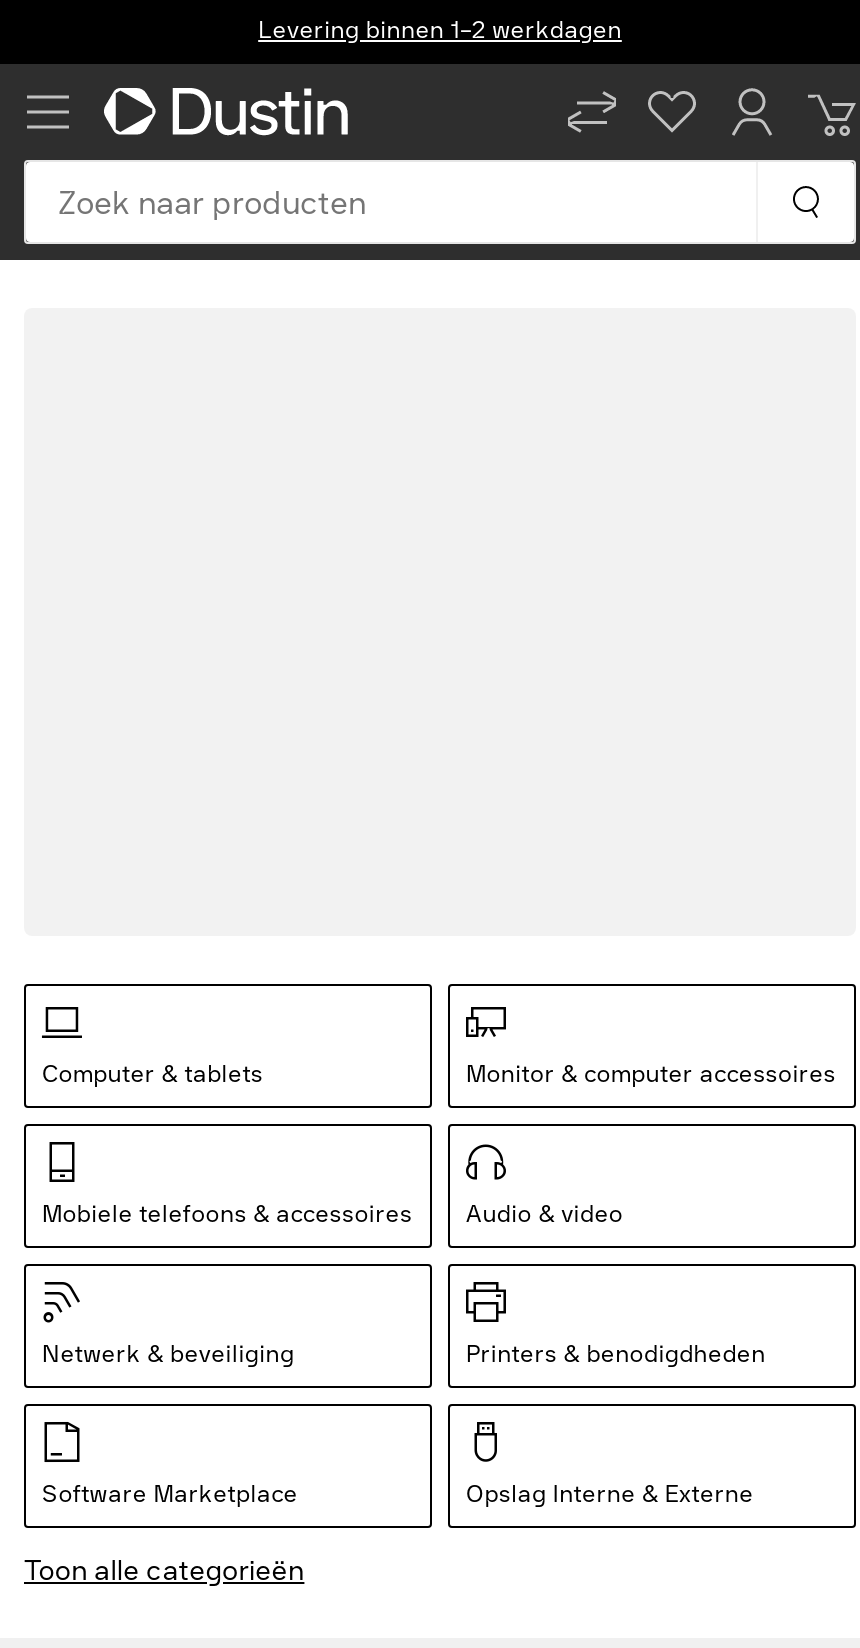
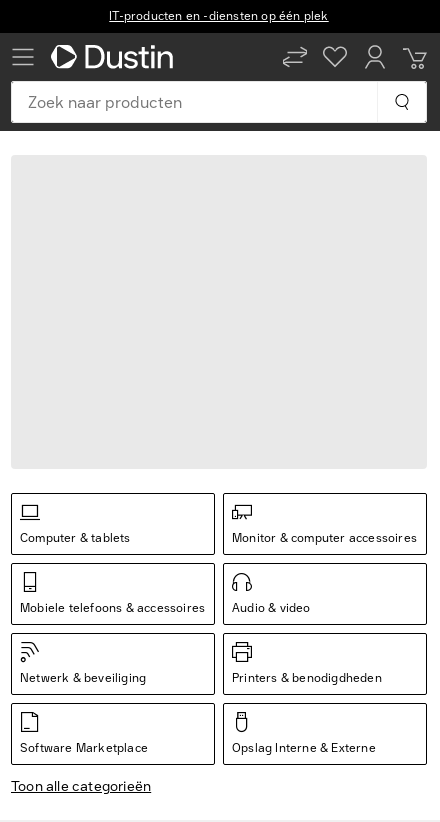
- Levering binnen 1–2 werkdagen
+ IT-producten en -diensten op één plek
